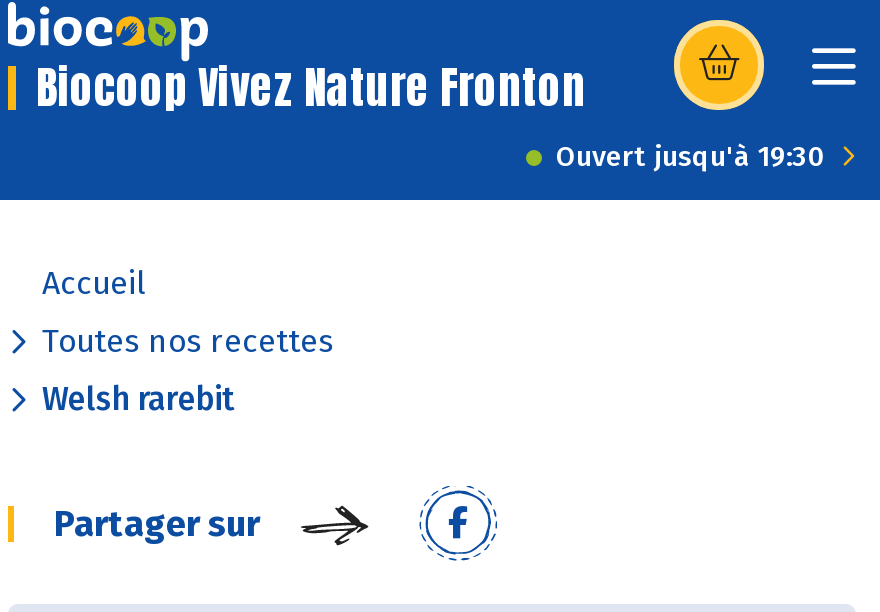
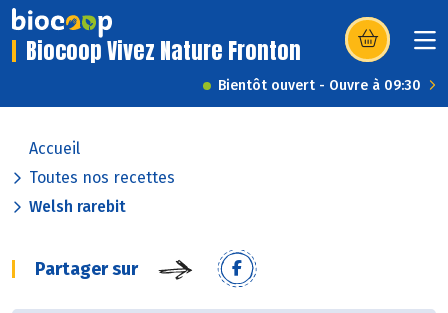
- Ouvert jusqu'à 19:30
+ Bientôt ouvert - Ouvre à 09:30
